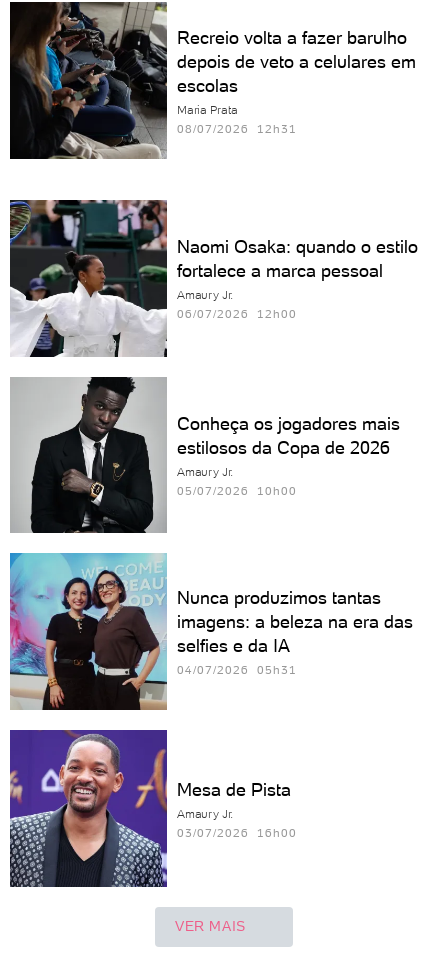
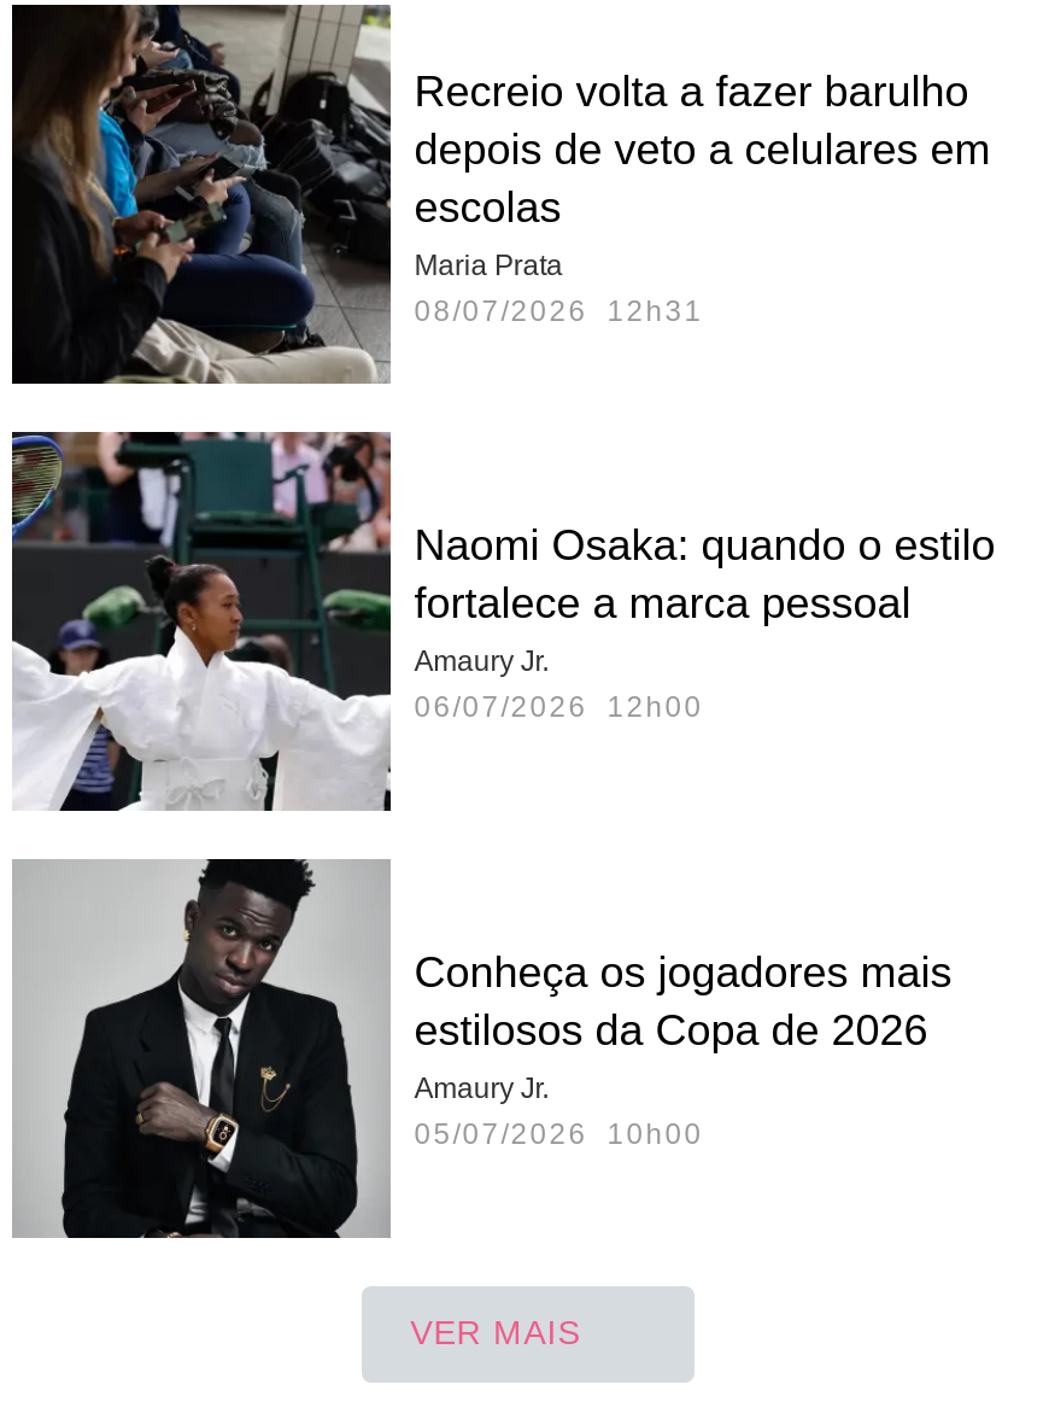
- [image]
- Nunca produzimos tantas
- imagens: a beleza na era das
- selfies e da IA
- 04/07/2026 05h31

- [image]
- Mesa de Pista
- Amaury Jr.
- 03/07/2026 16h00
